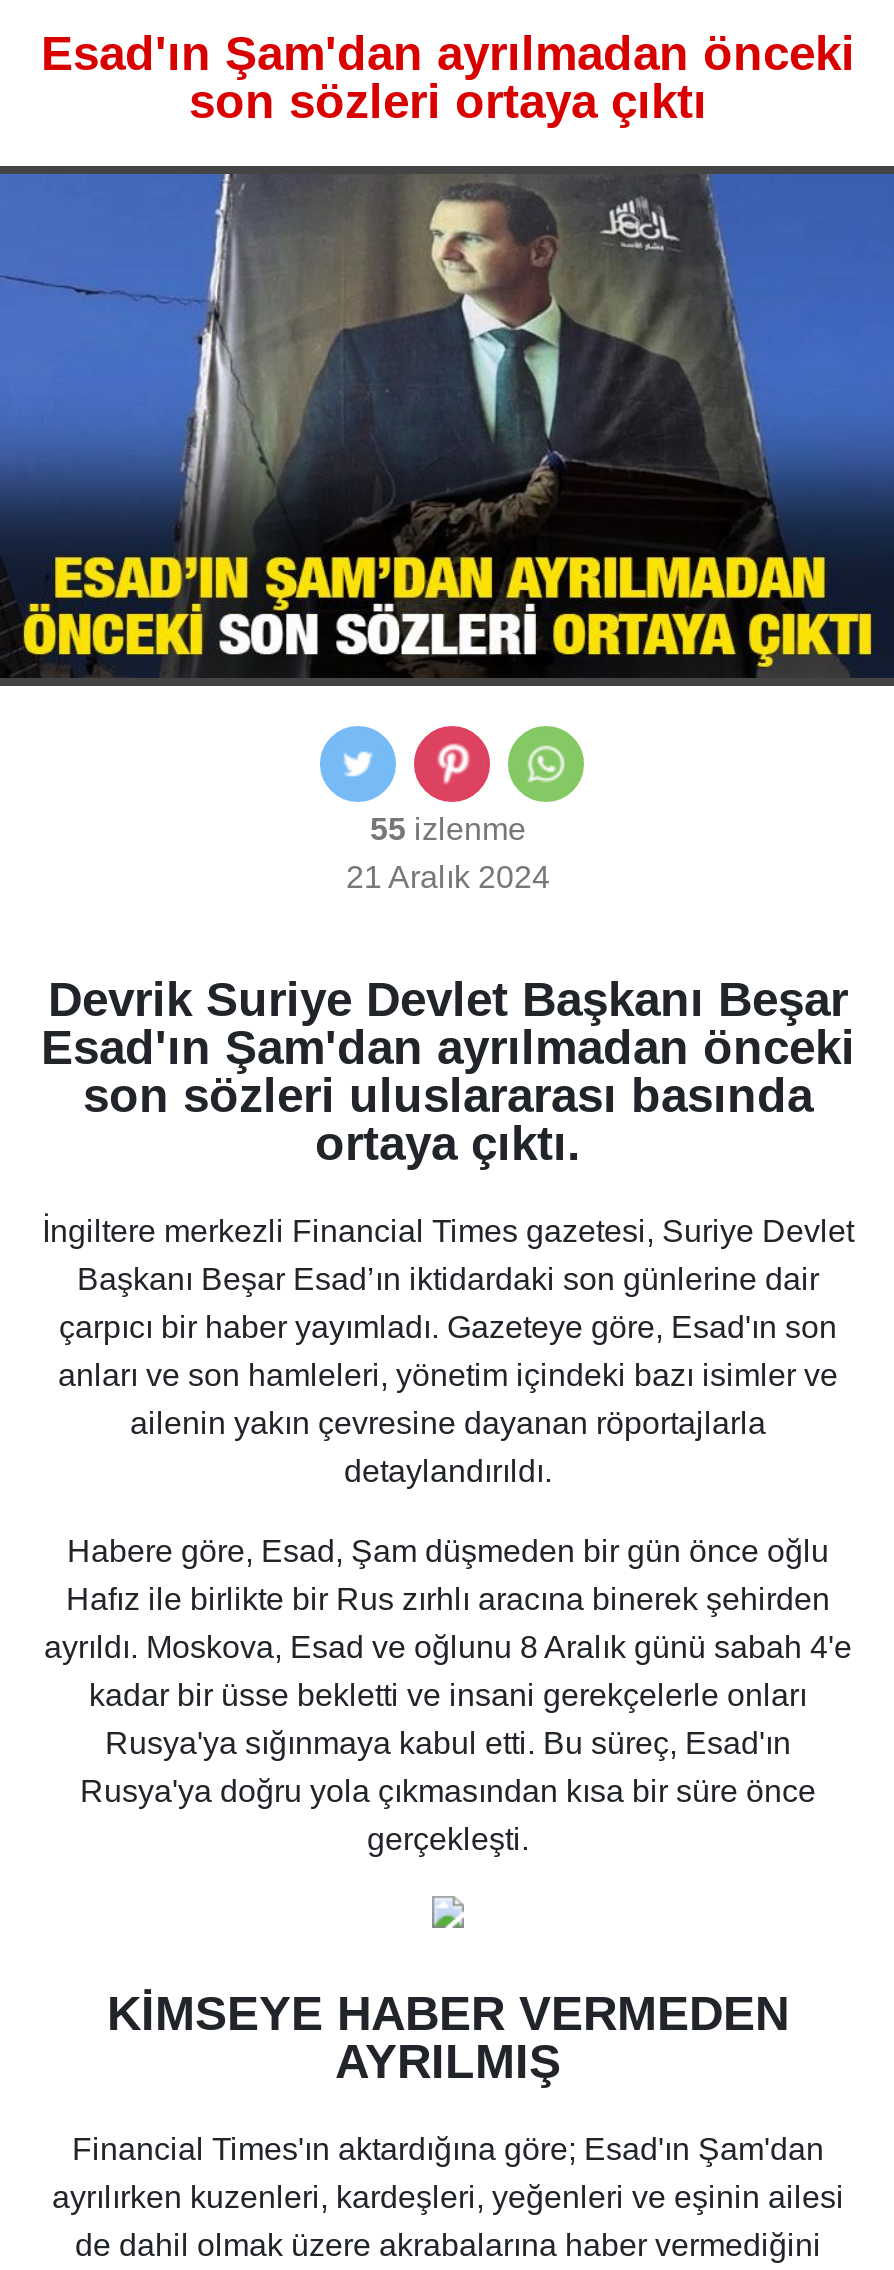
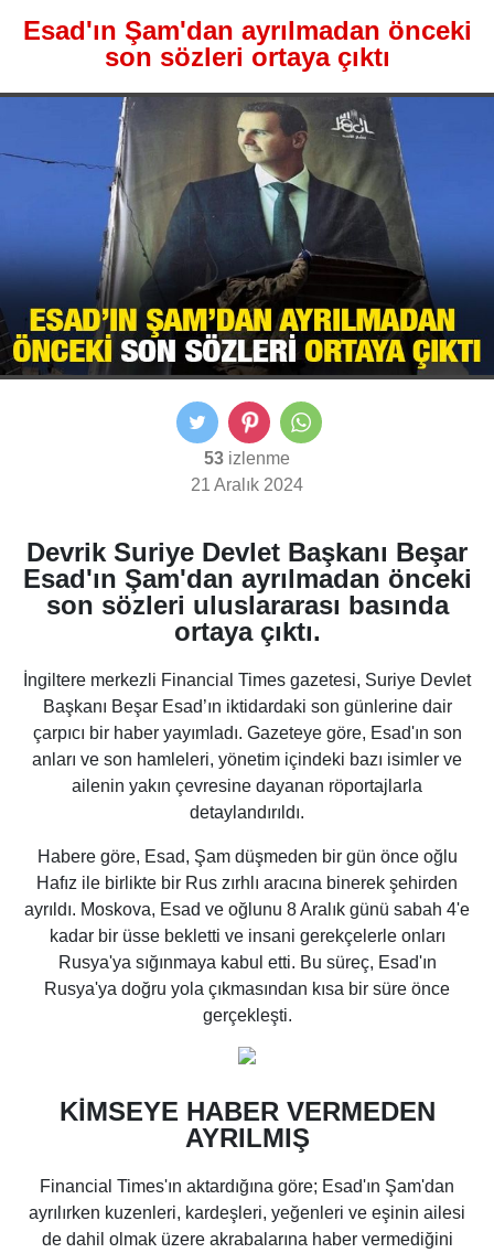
- 55 izlenme
+ 53 izlenme
